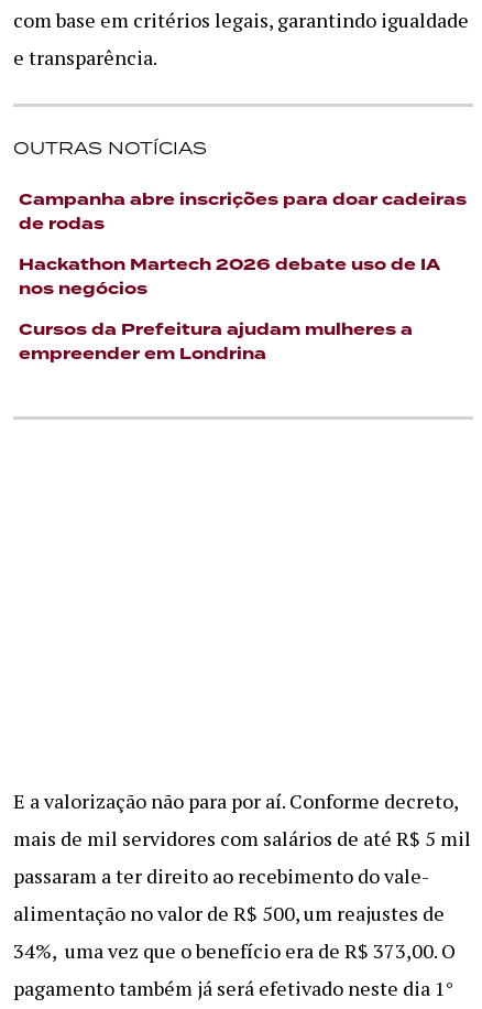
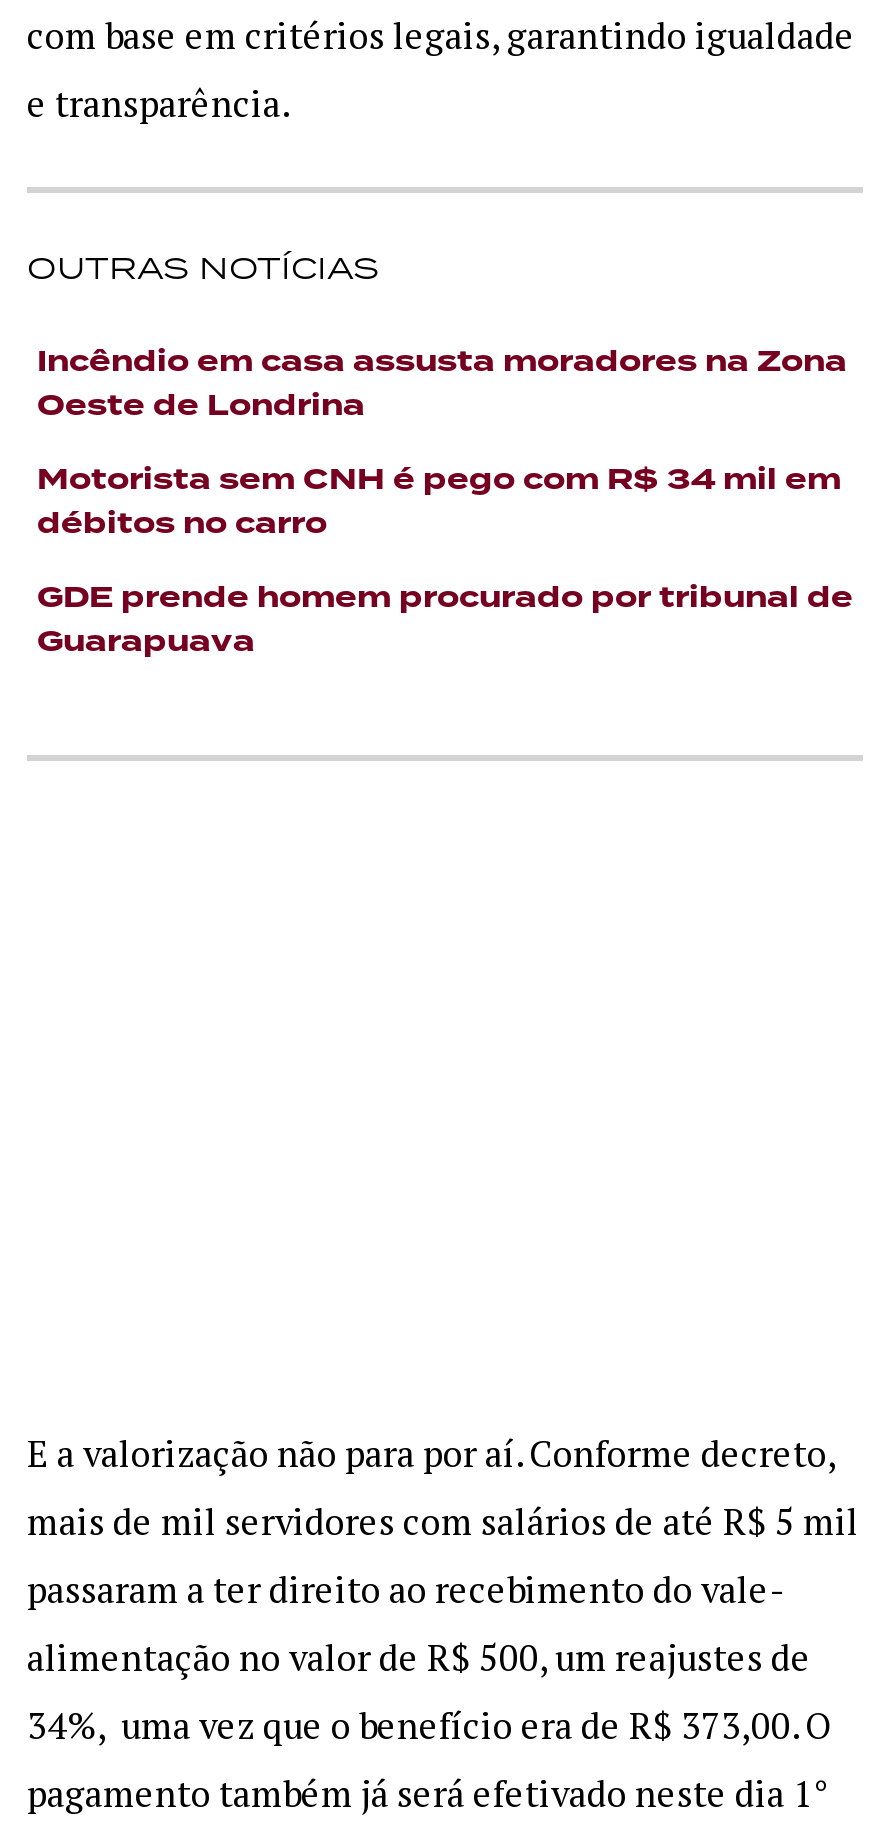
- Campanha abre inscrições para doar cadeiras
- de rodas
+ Incêndio em casa assusta moradores na Zona
+ Oeste de Londrina

- Hackathon Martech 2026 debate uso de IA
- nos negócios
+ Motorista sem CNH é pego com R$ 34 mil em
+ débitos no carro

- Cursos da Prefeitura ajudam mulheres a
- empreender em Londrina
+ GDE prende homem procurado por tribunal de
+ Guarapuava
